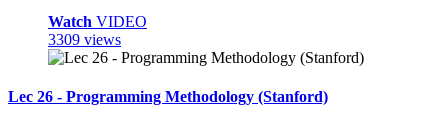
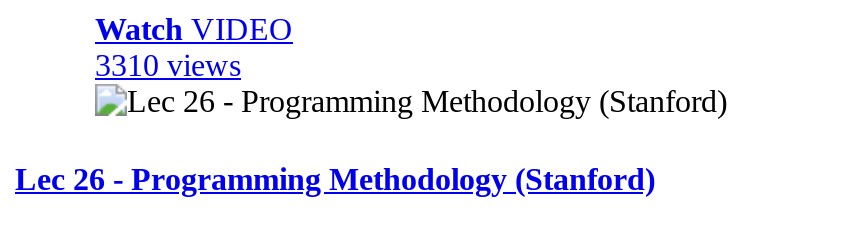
- 3309 views
+ 3310 views
